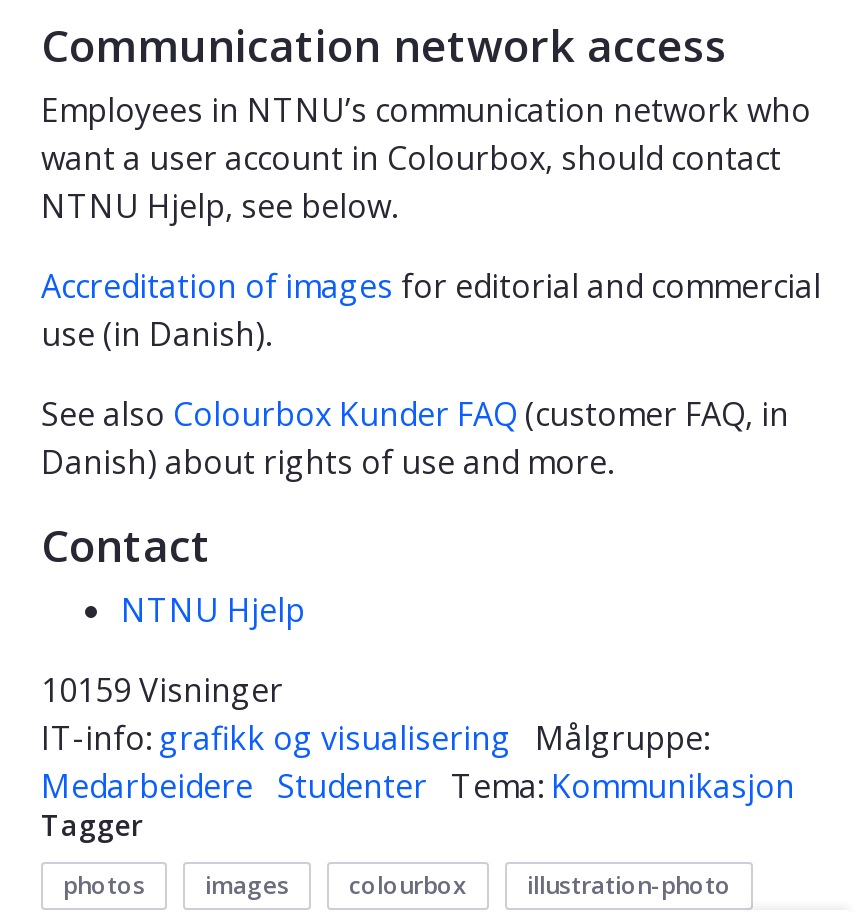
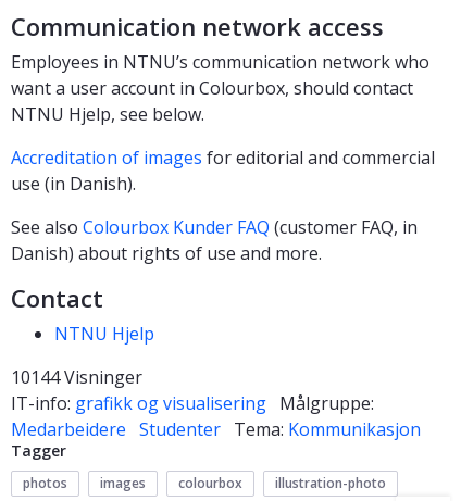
- 10159 Visninger
+ 10144 Visninger
